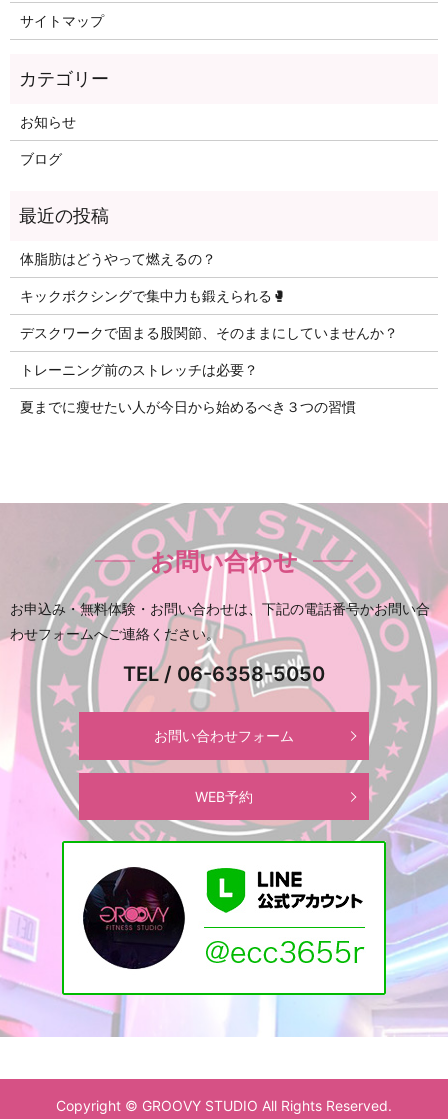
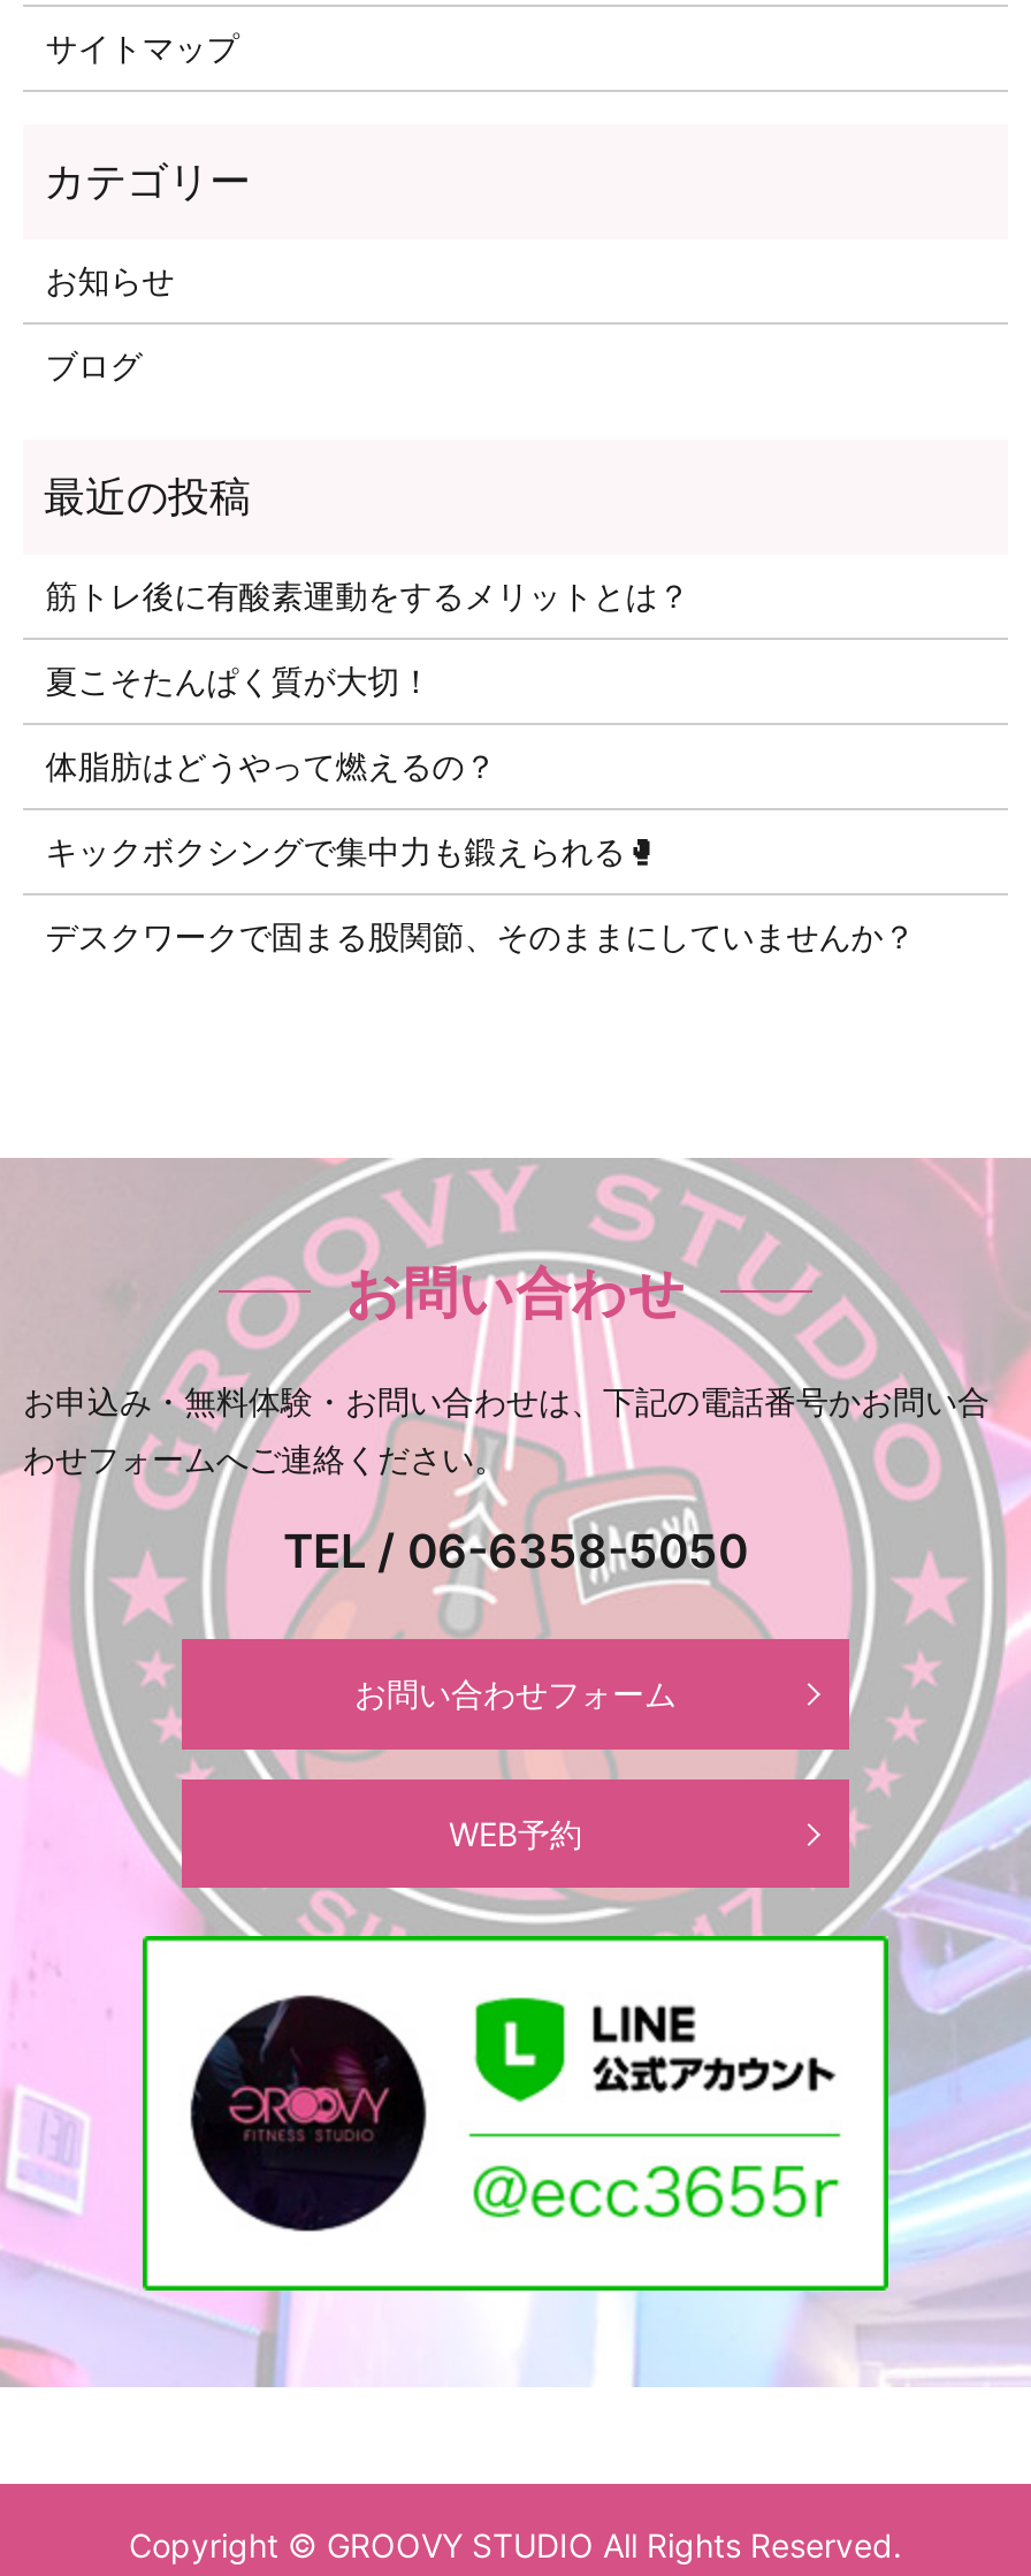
+ 筋トレ後に有酸素運動をするメリットとは？
+ 夏こそたんぱく質が大切！

moved down: 体脂肪はどうやって燃えるの？ | デスクワークで固まる股関節、そのままにしていませんか？

- トレーニング前のストレッチは必要？
- 夏までに瘦せたい人が今日から始めるべき３つの習慣
